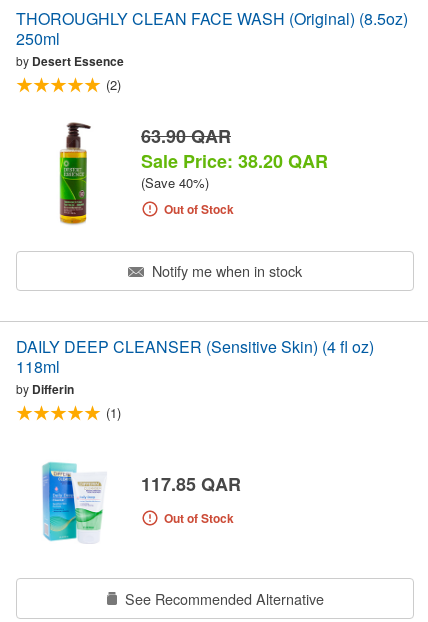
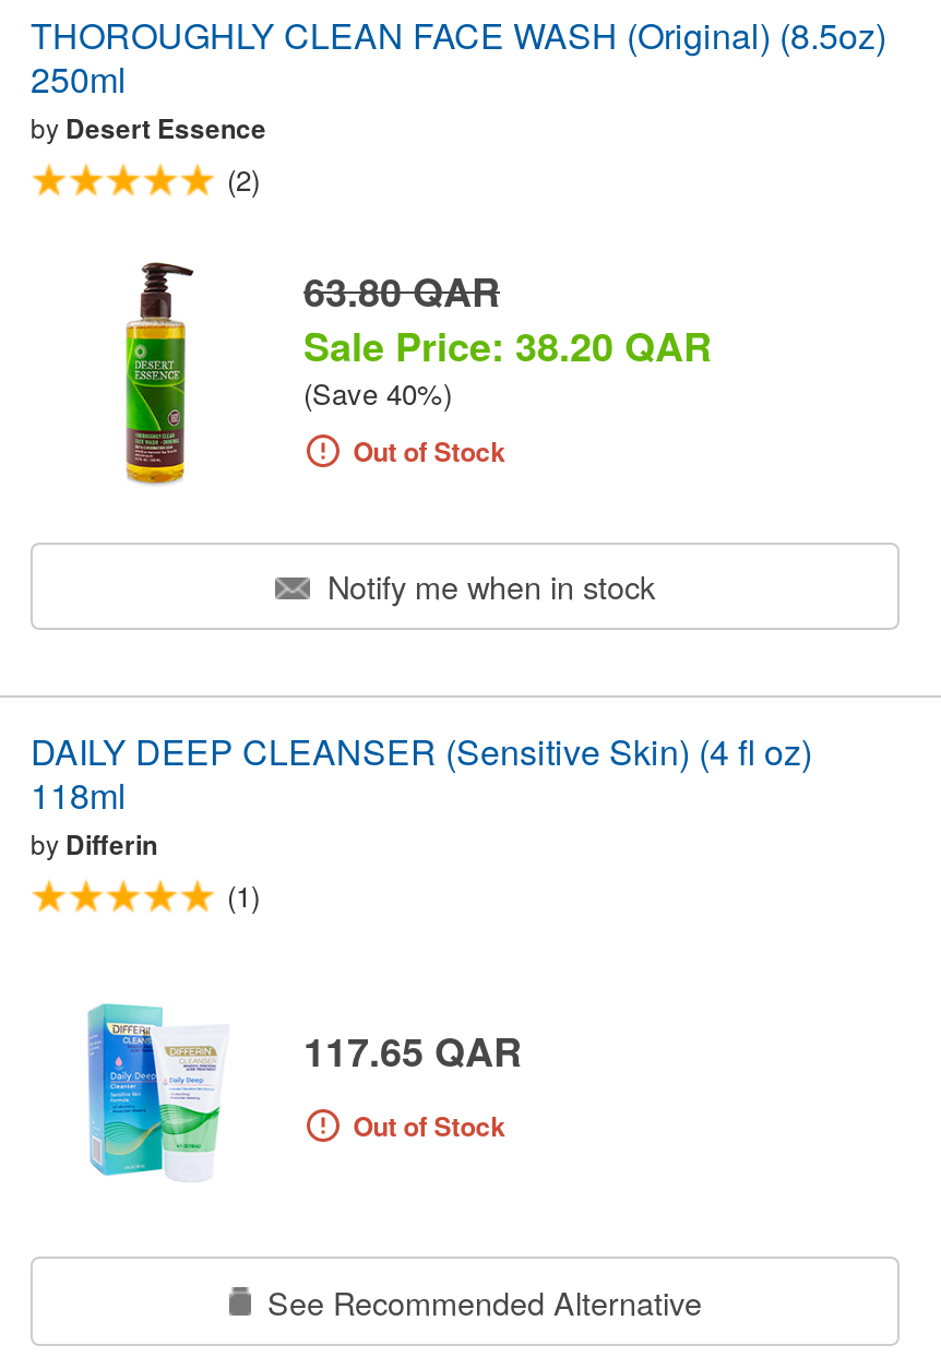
- 63.90 QAR
+ 63.80 QAR

- 117.85 QAR
+ 117.65 QAR
